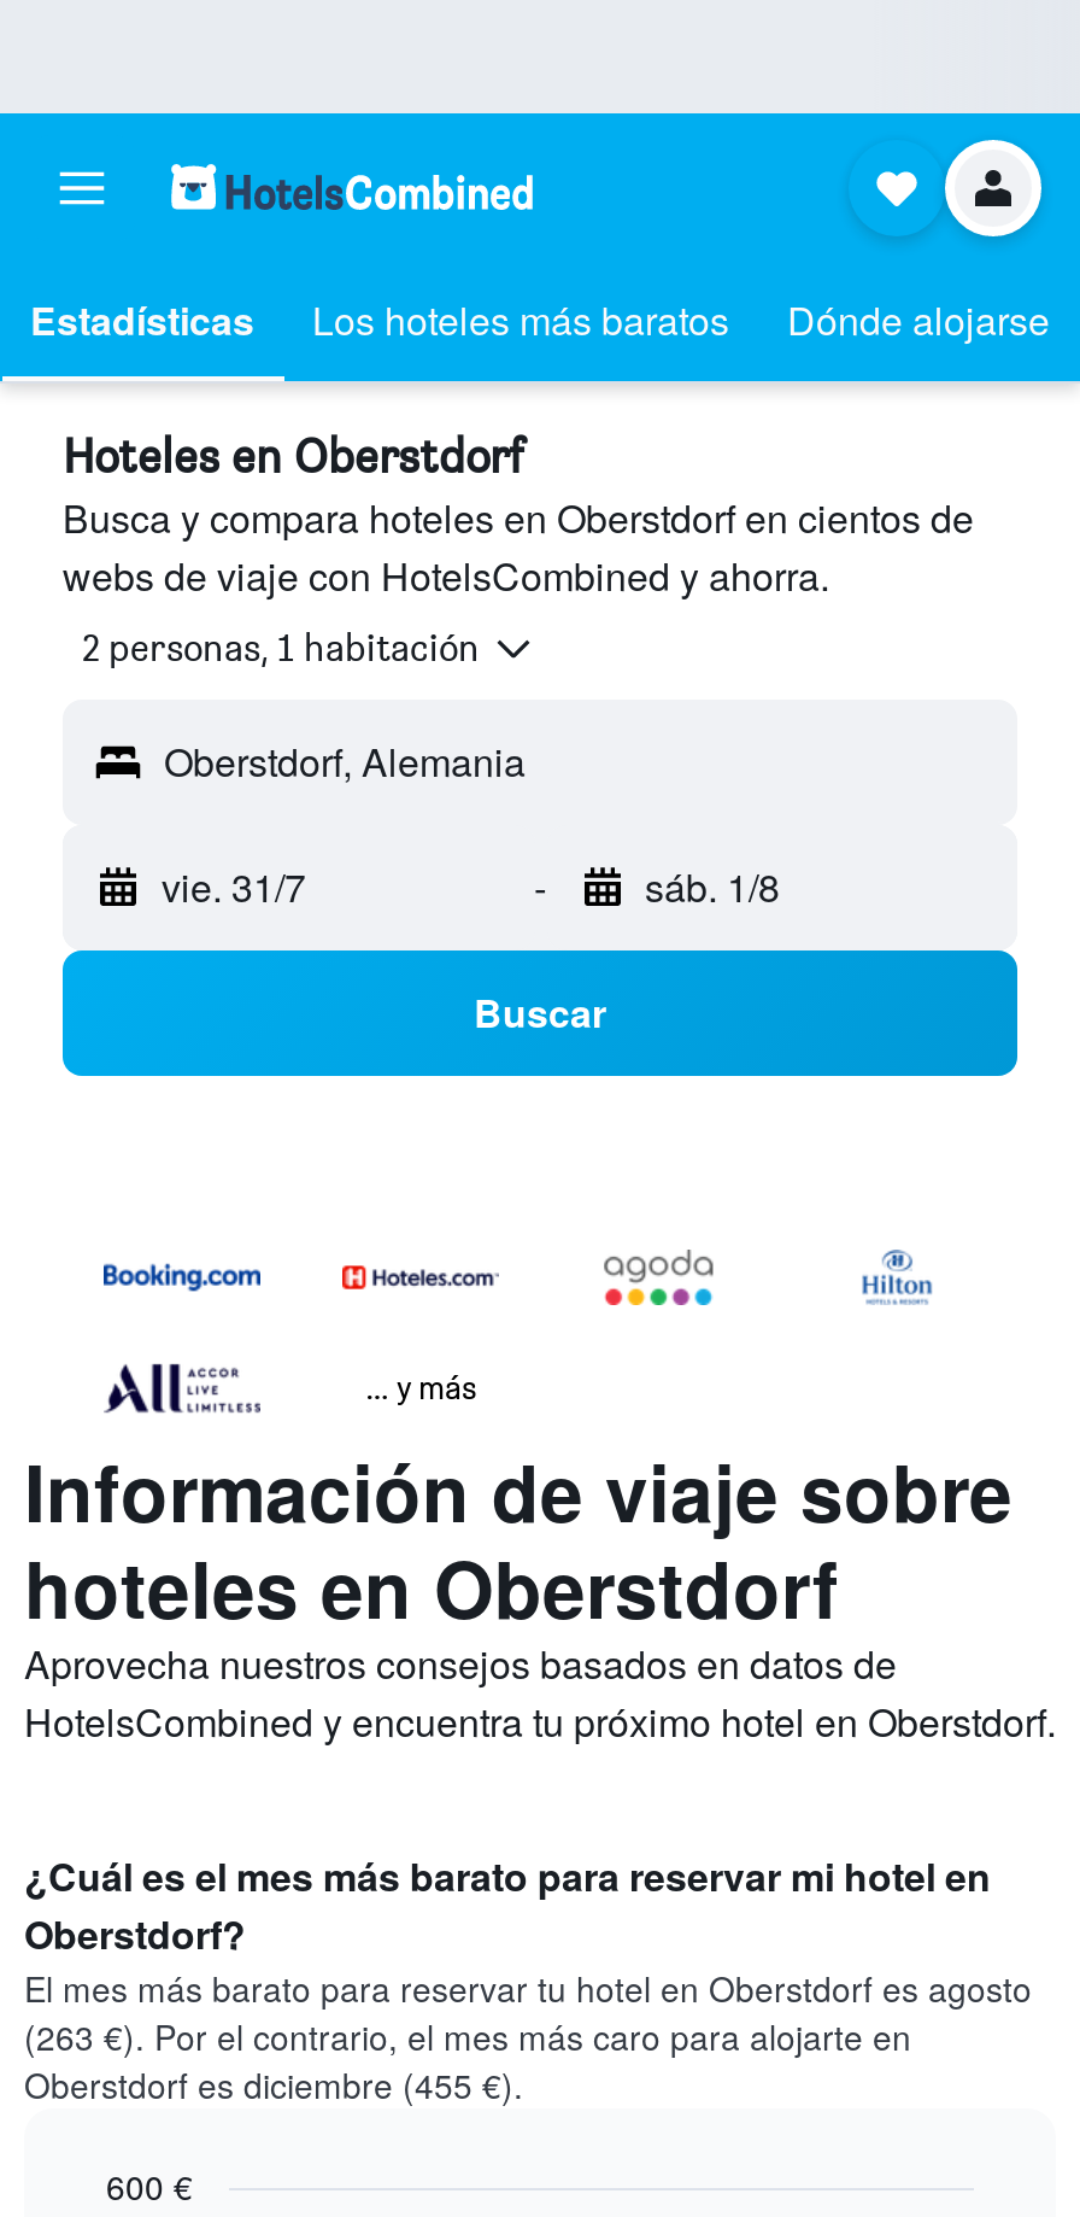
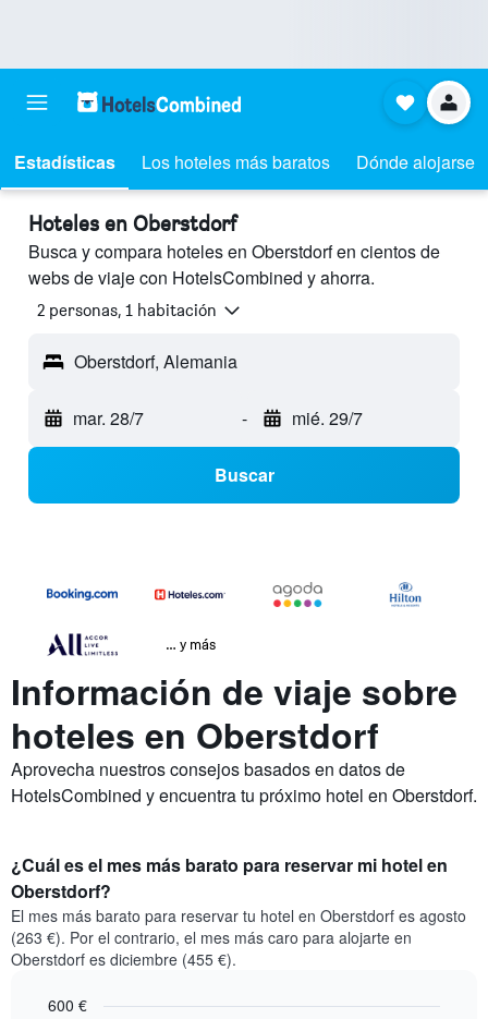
- vie. 31/7
+ mar. 28/7

- sáb. 1/8
+ mié. 29/7
